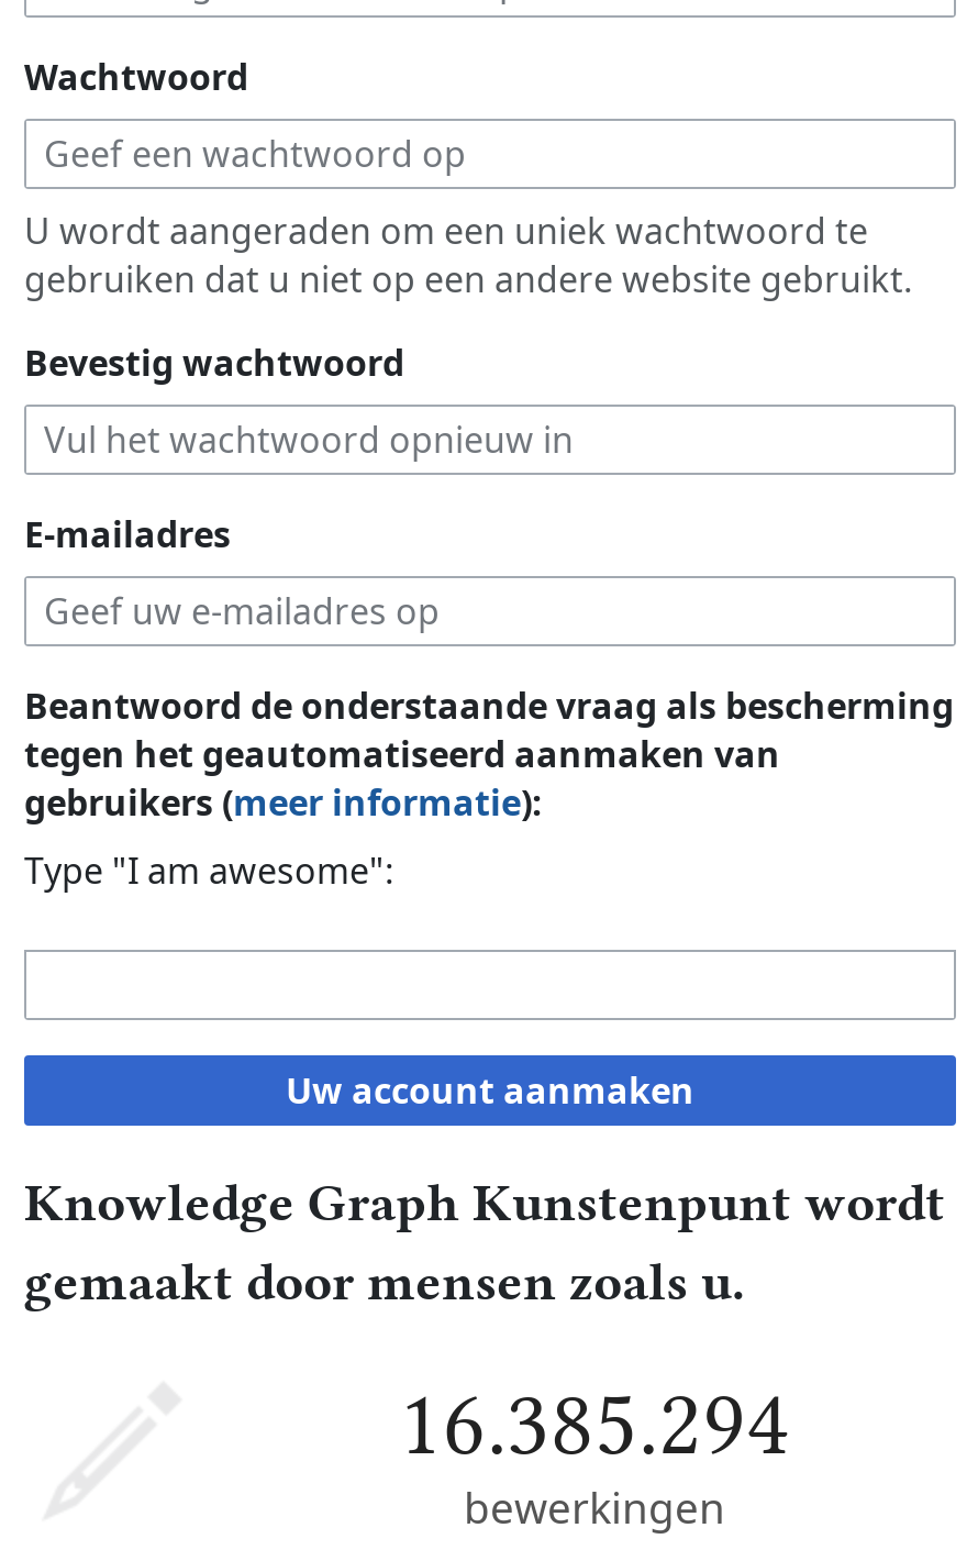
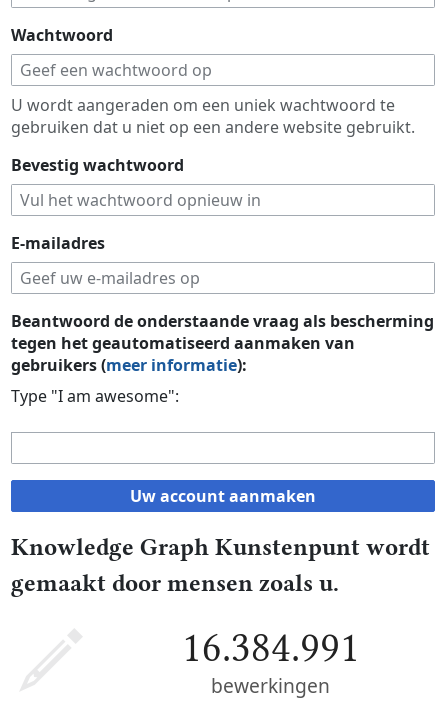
- 16.385.294
+ 16.384.991
